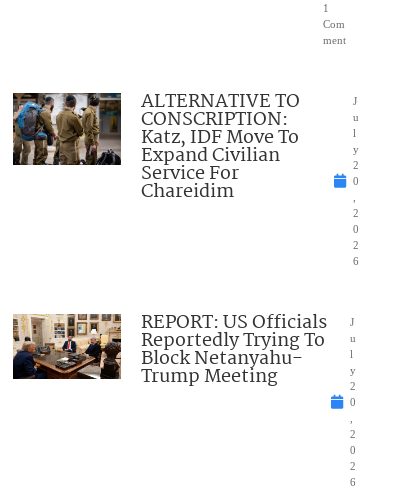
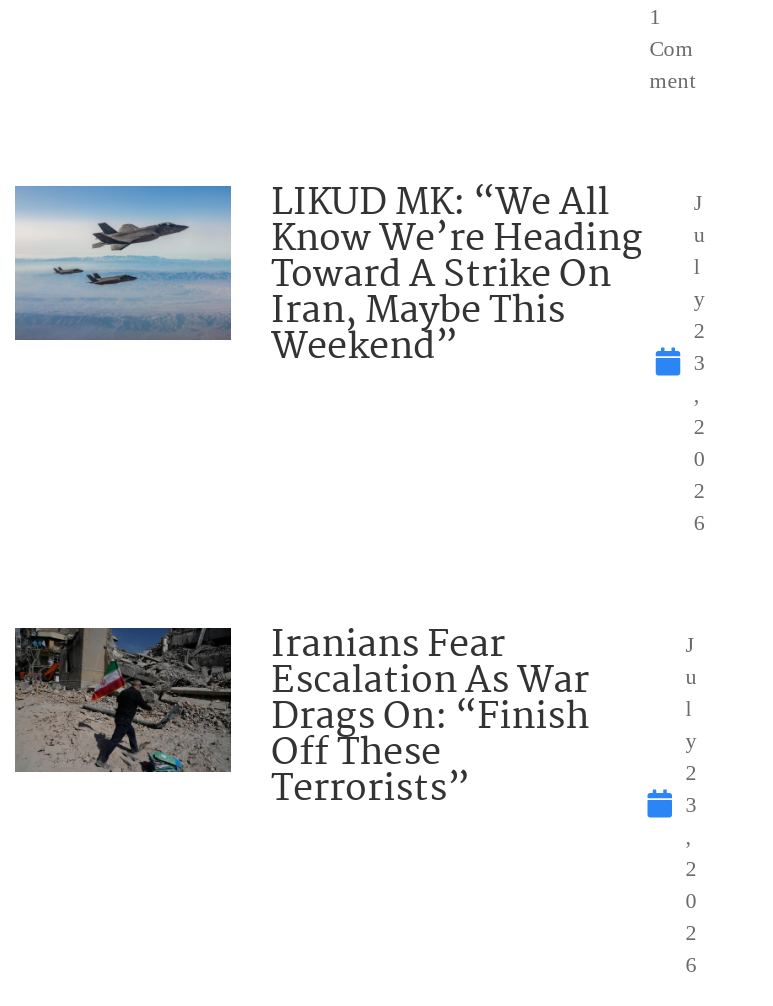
- [image]
- ALTERNATIVE TO
- CONSCRIPTION:
- Katz, IDF Move To
- Expand Civilian
- Service For
- Chareidim
+ [image]
+ LIKUD MK: “We All
+ Know We’re Heading
+ Toward A Strike On
+ Iran, Maybe This
+ Weekend”

- 0
+ 3

- [image]
- REPORT: US Officials
- Reportedly Trying To
- Block Netanyahu-
- Trump Meeting
+ [image]
+ Iranians Fear
+ Escalation As War
+ Drags On: “Finish
+ Off These
+ Terrorists”

- 0
+ 3
